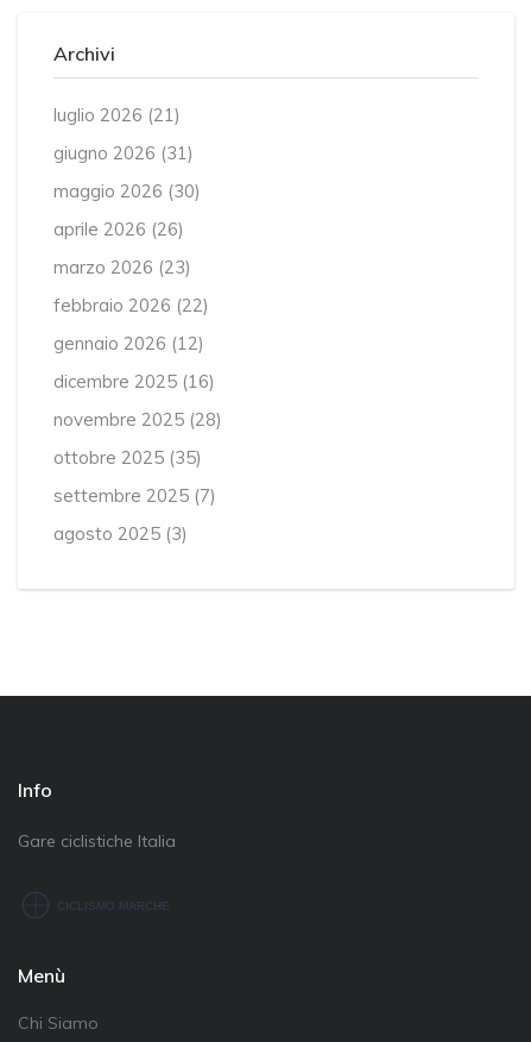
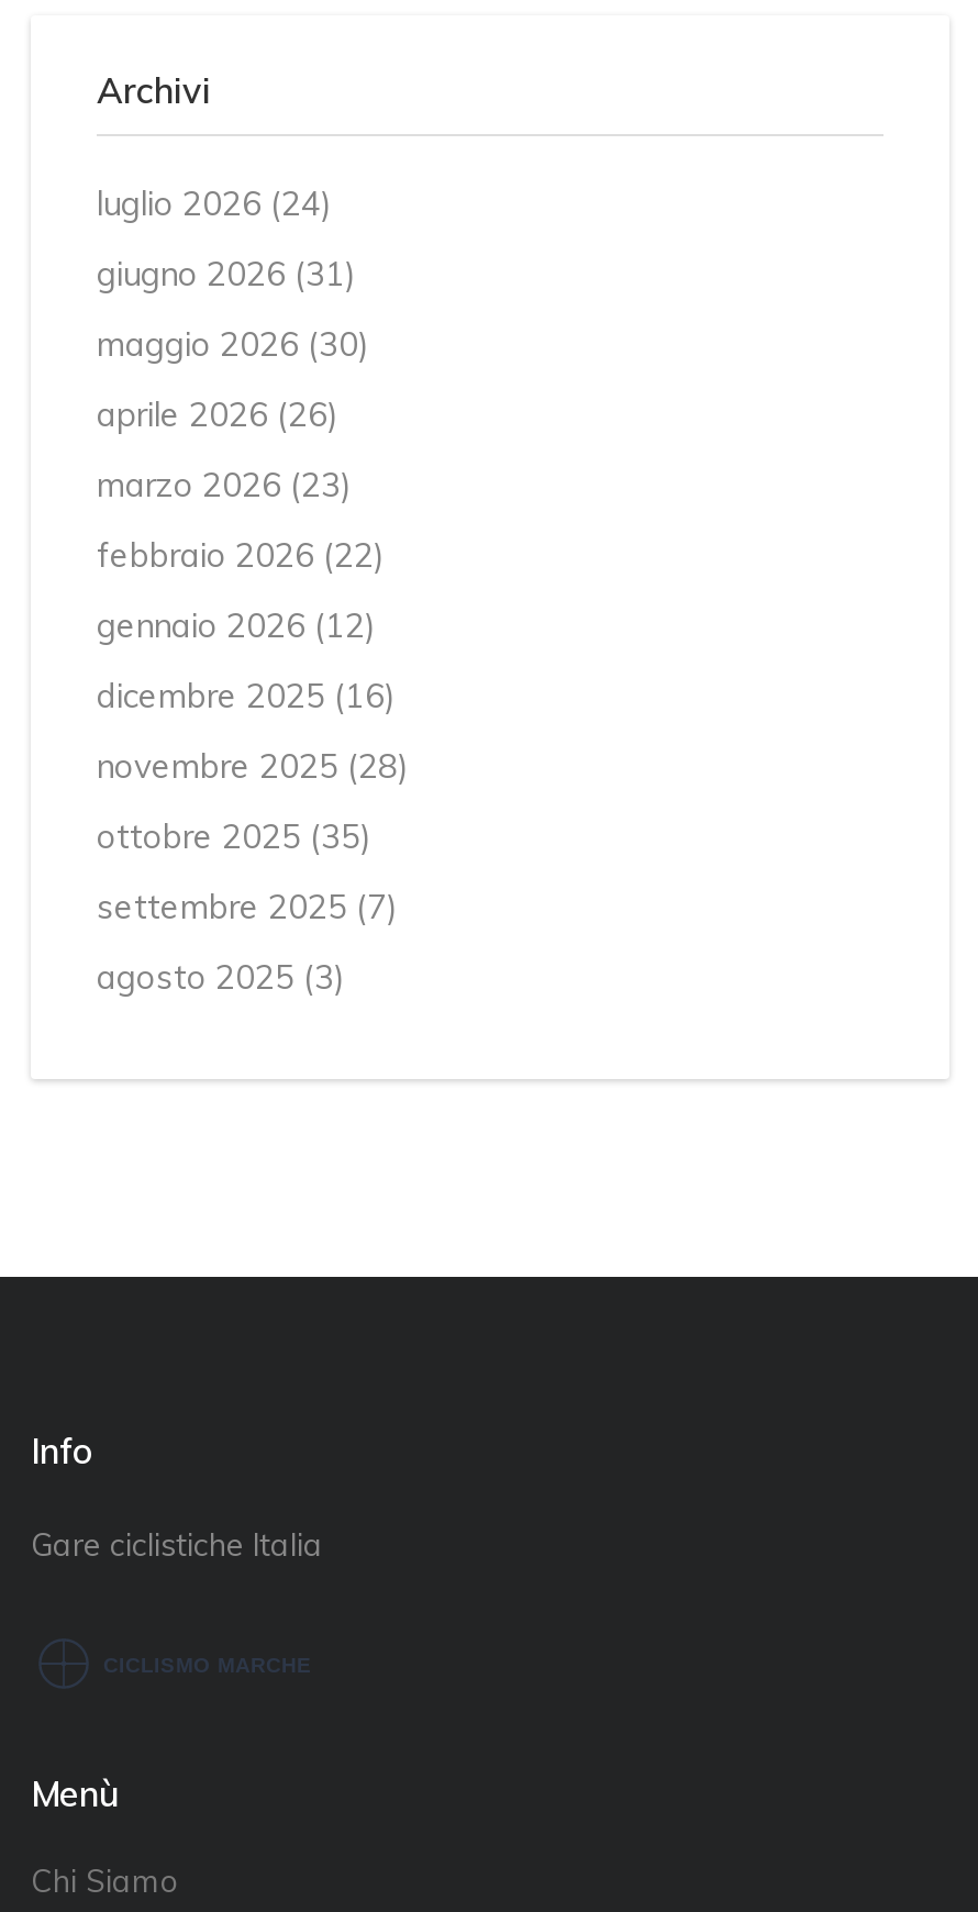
- luglio 2026 (21)
+ luglio 2026 (24)
